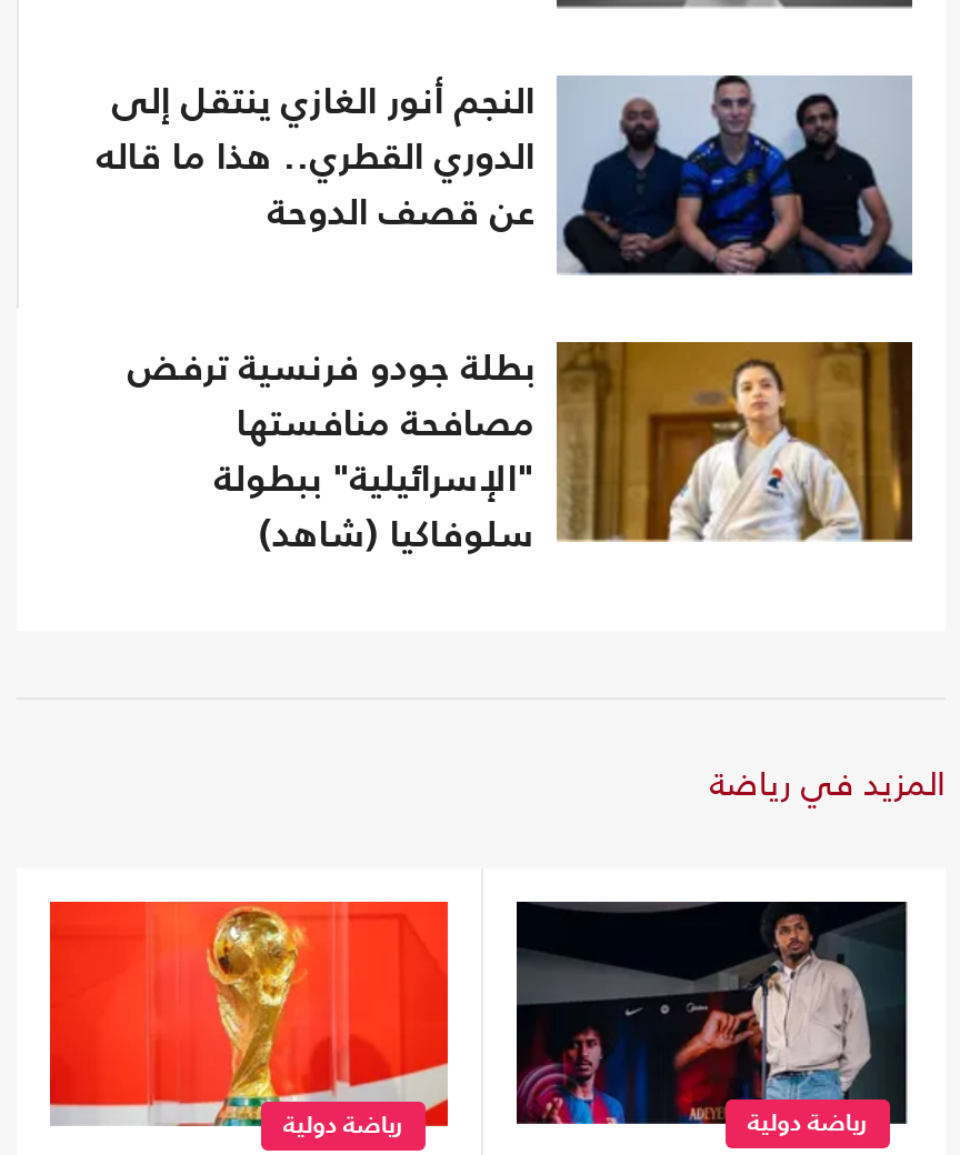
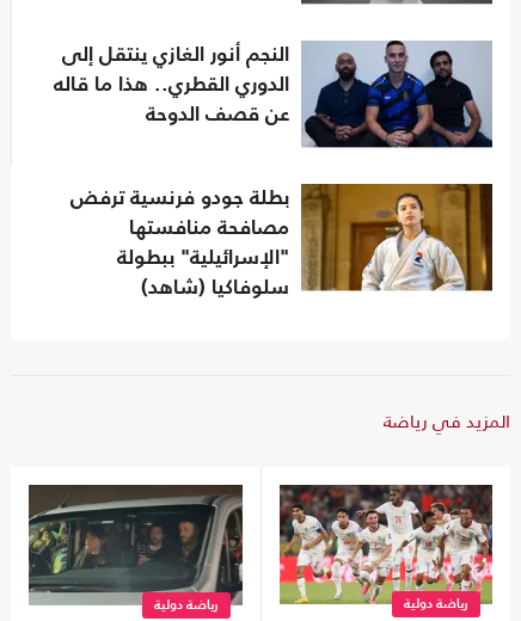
- [image]
+ [image]

- [image]
+ [image]
